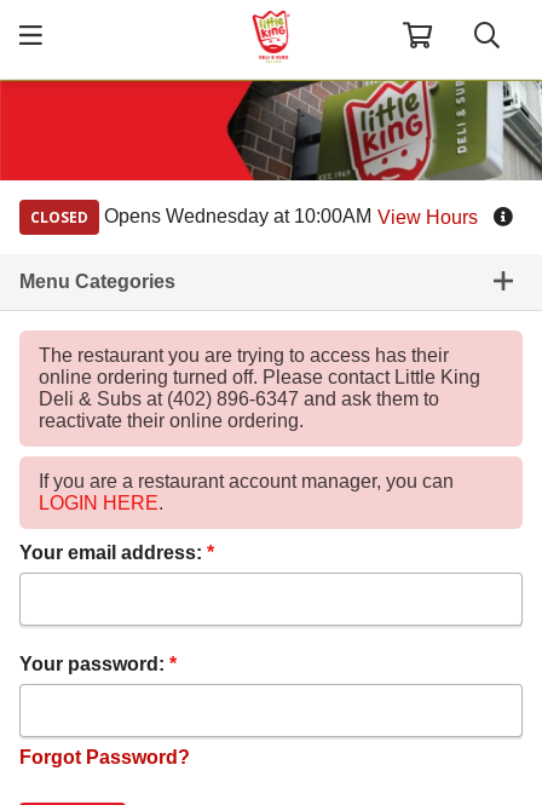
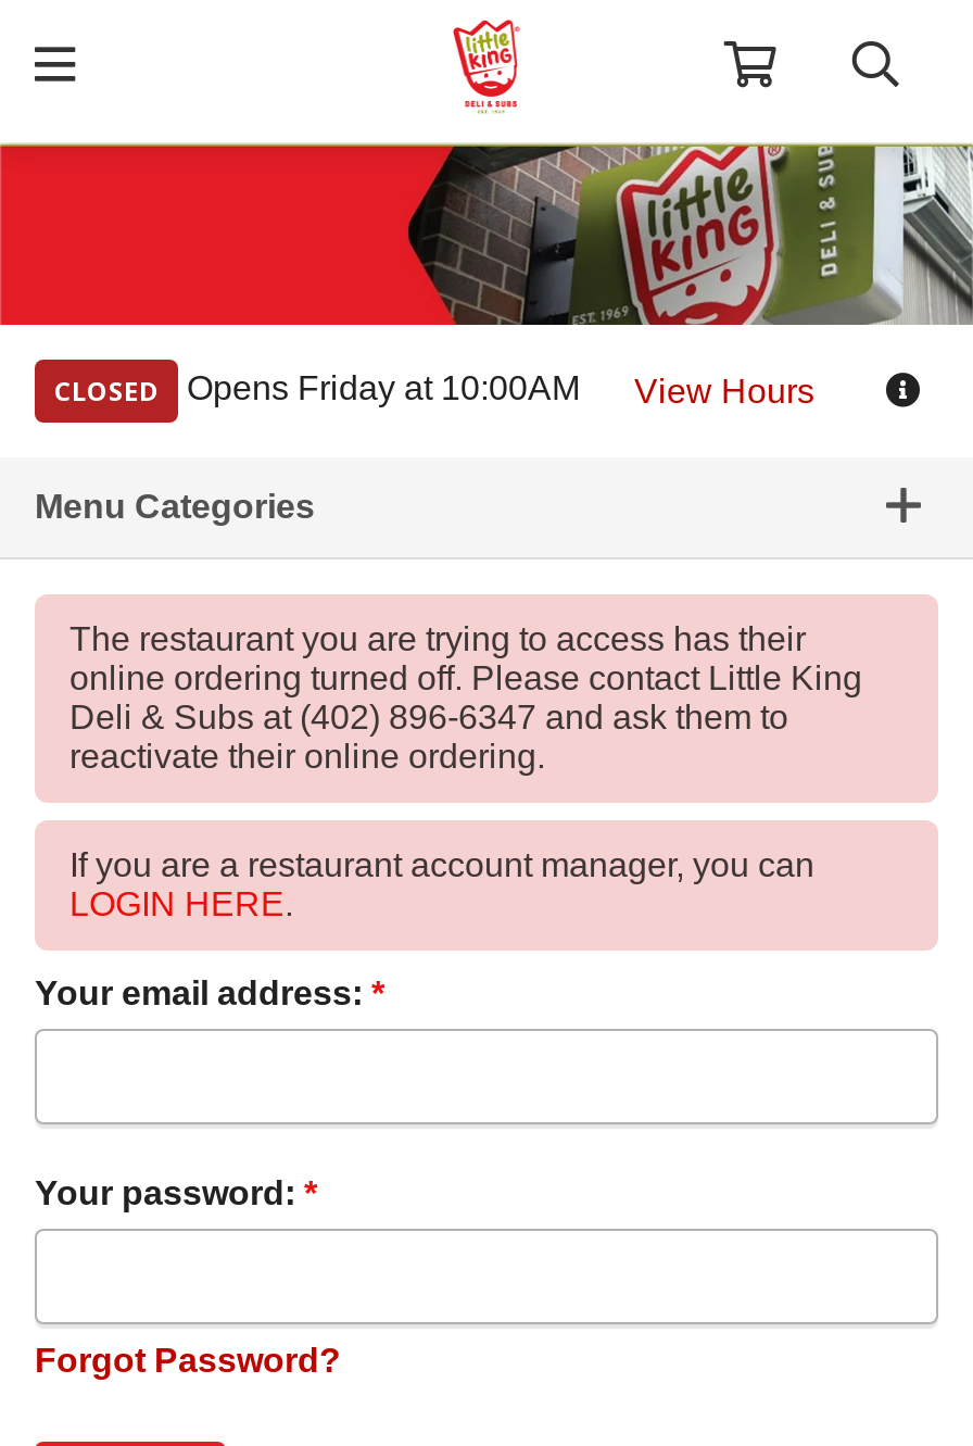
- CLOSED Opens Wednesday at 10:00AM View Hours
+ CLOSED Opens Friday at 10:00AM
+ View Hours
